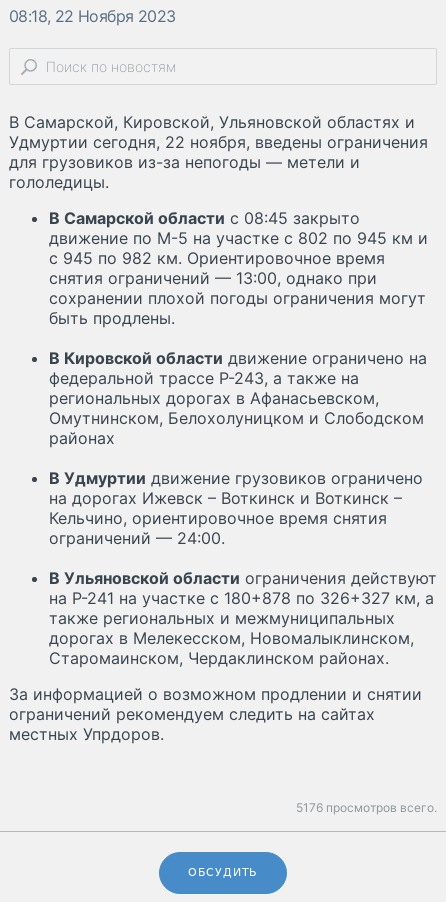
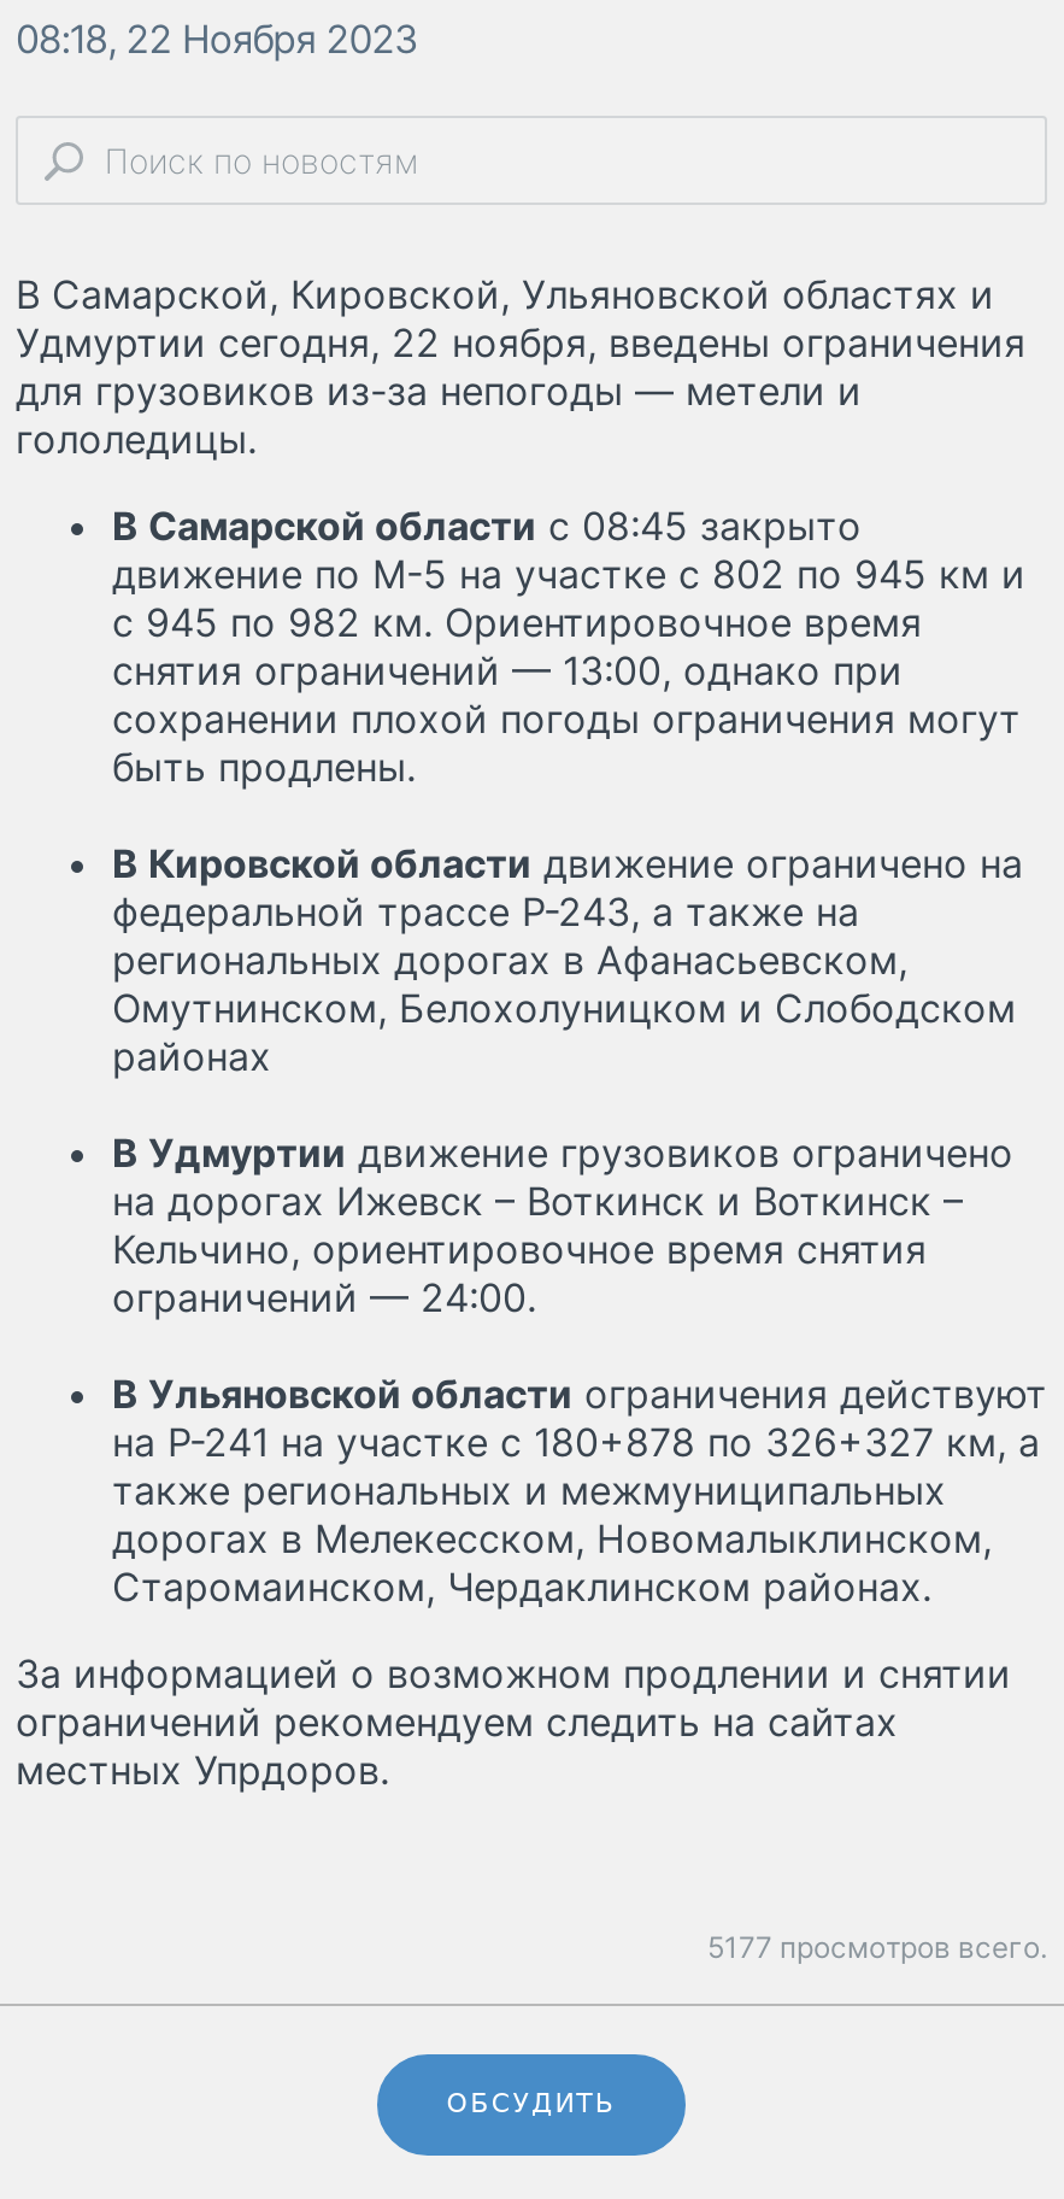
- 5176 просмотров всего.
+ 5177 просмотров всего.
